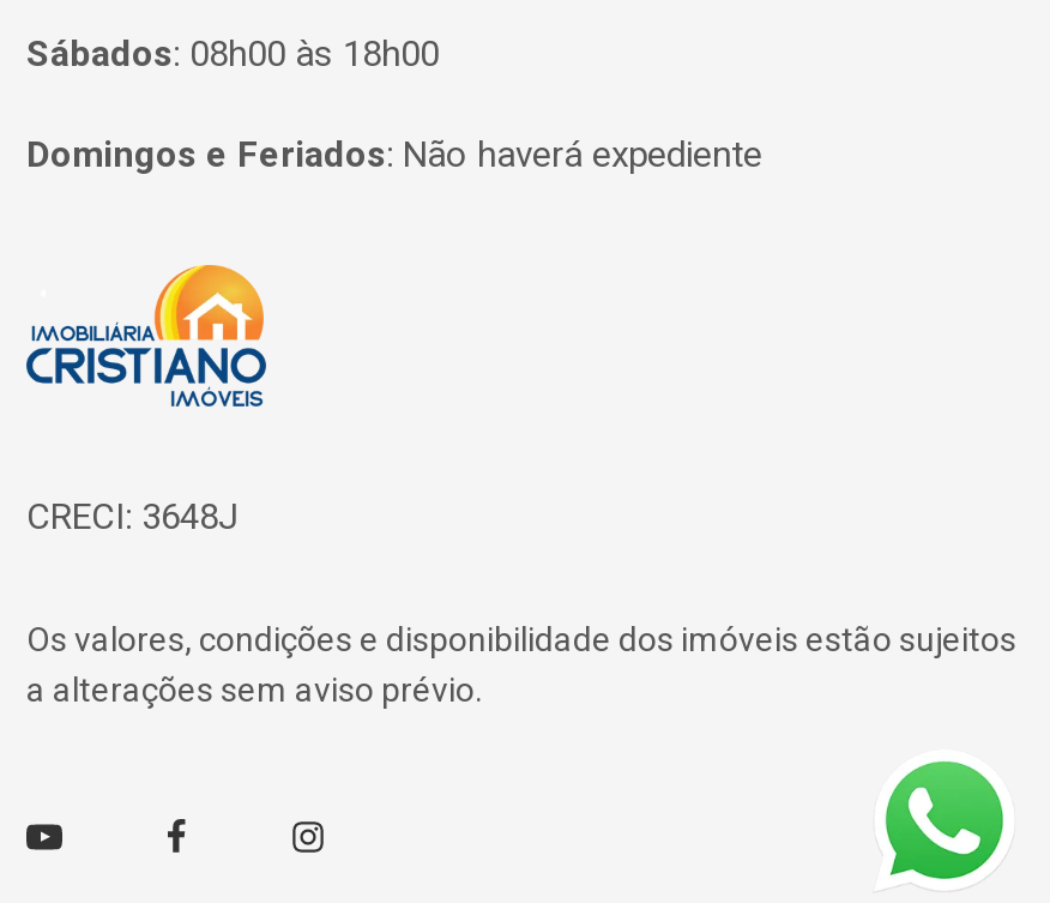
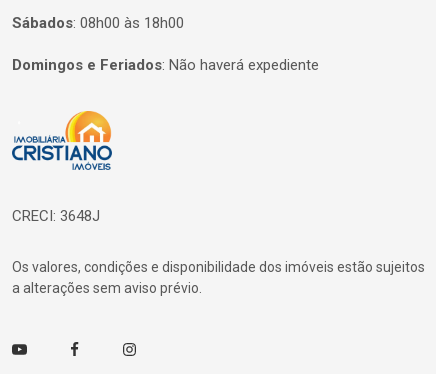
- [image]
